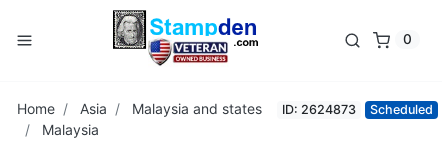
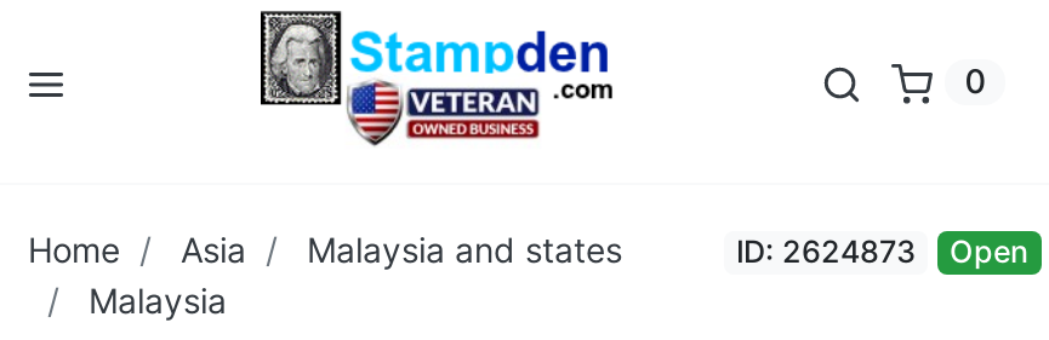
- Scheduled
+ Open
